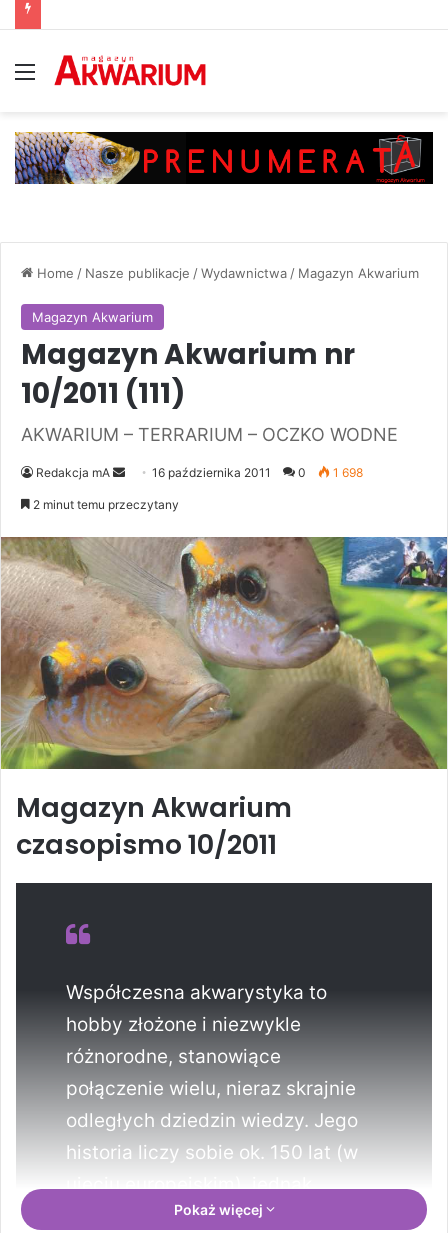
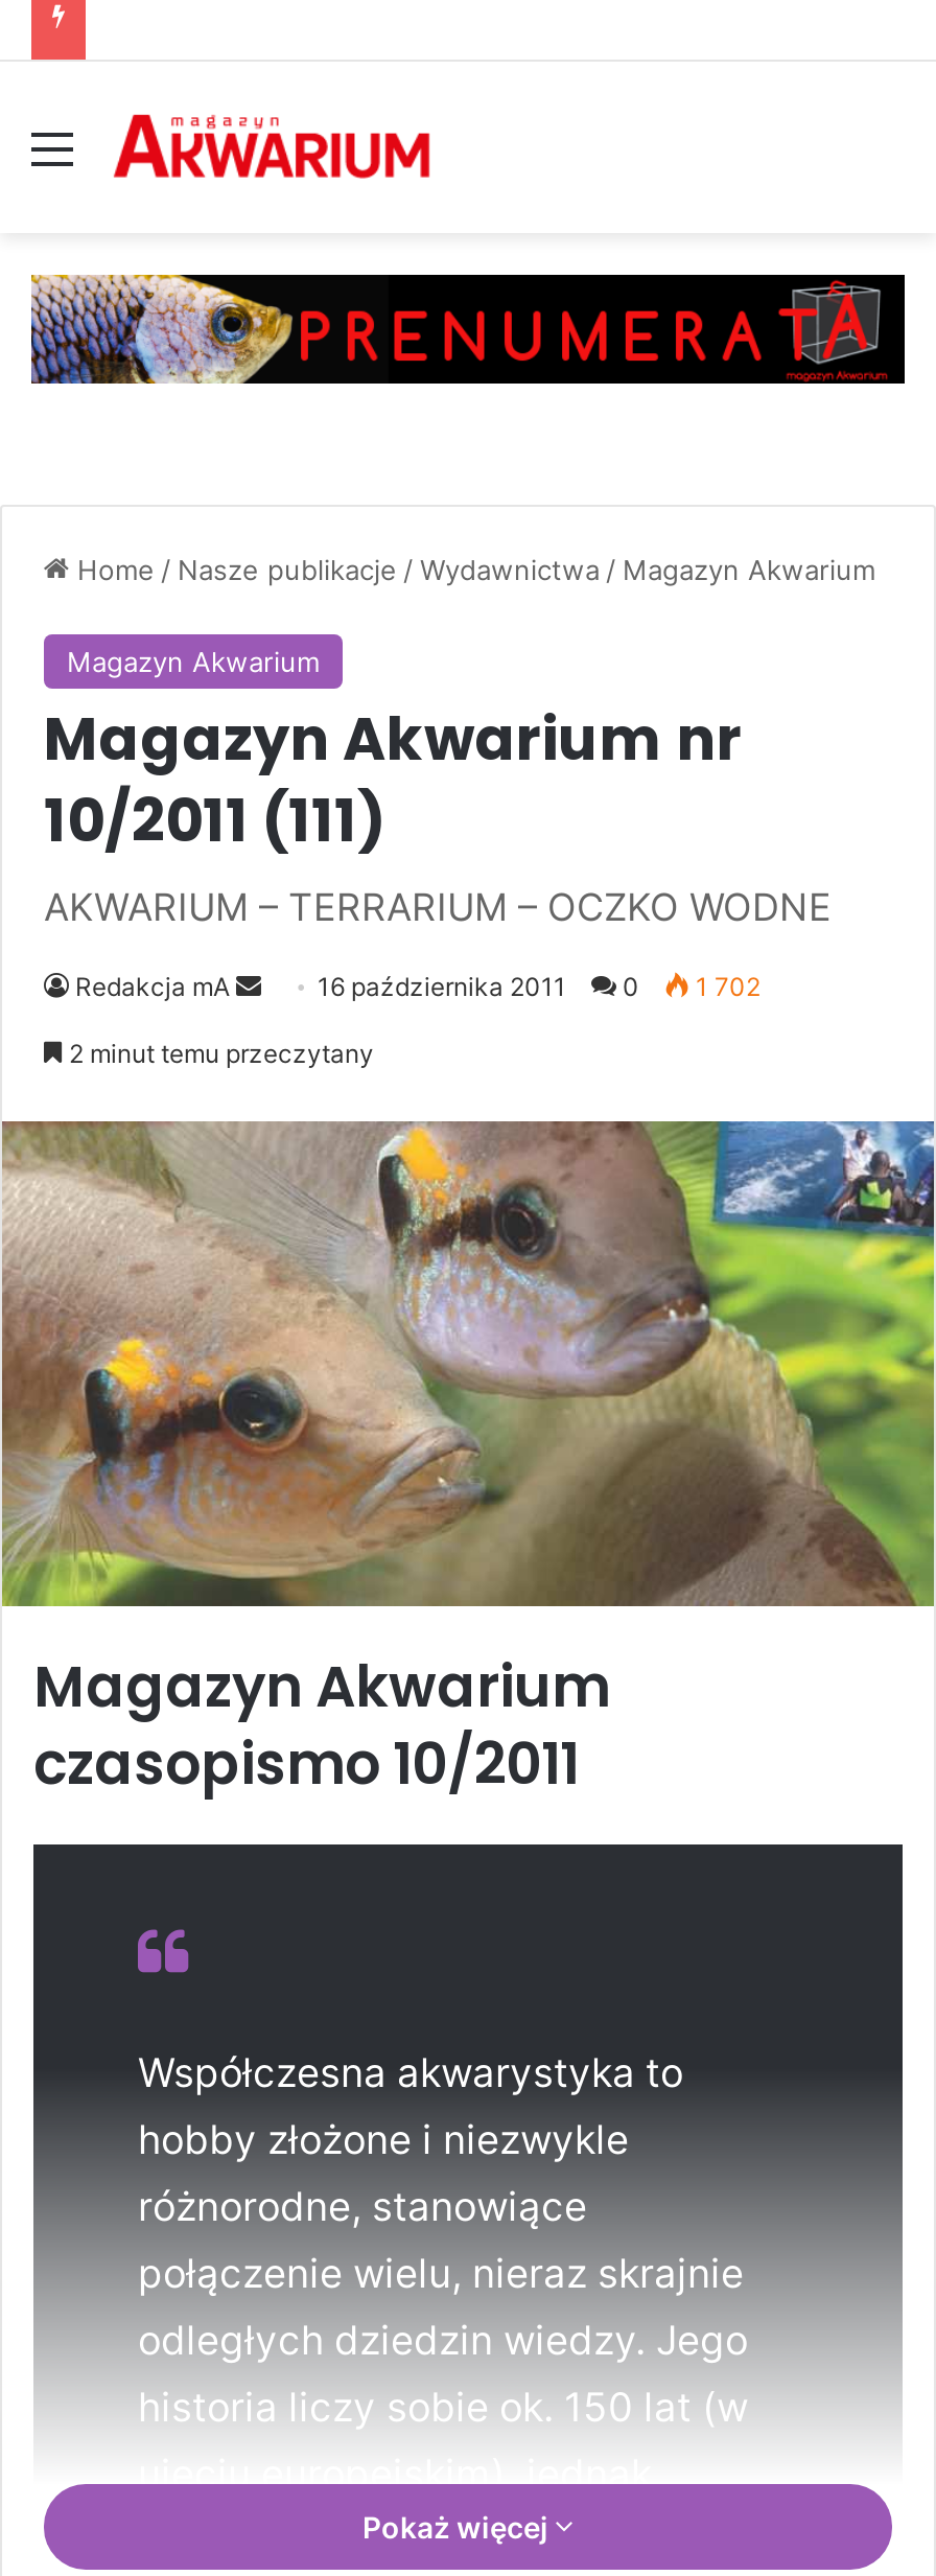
- 1 698
+ 1 702
